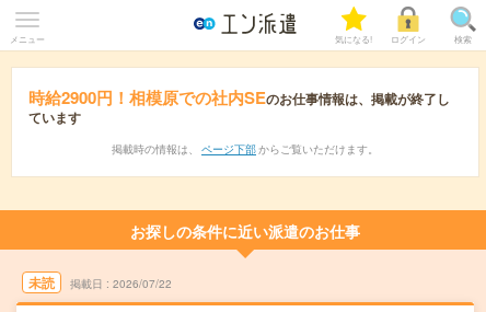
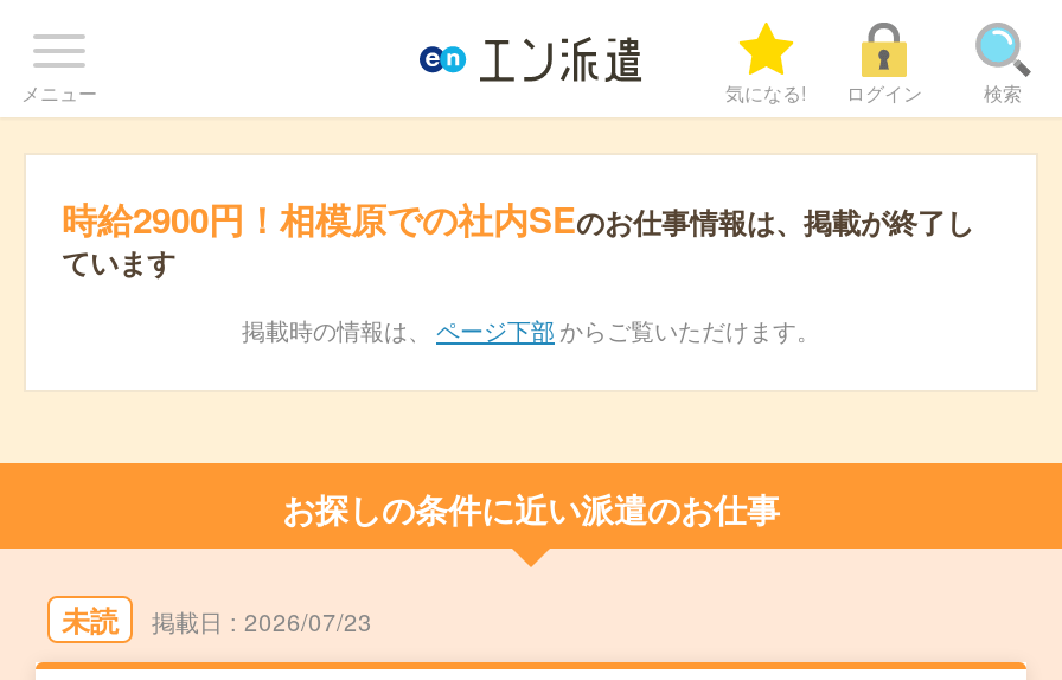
- 2026/07/22
+ 2026/07/23
